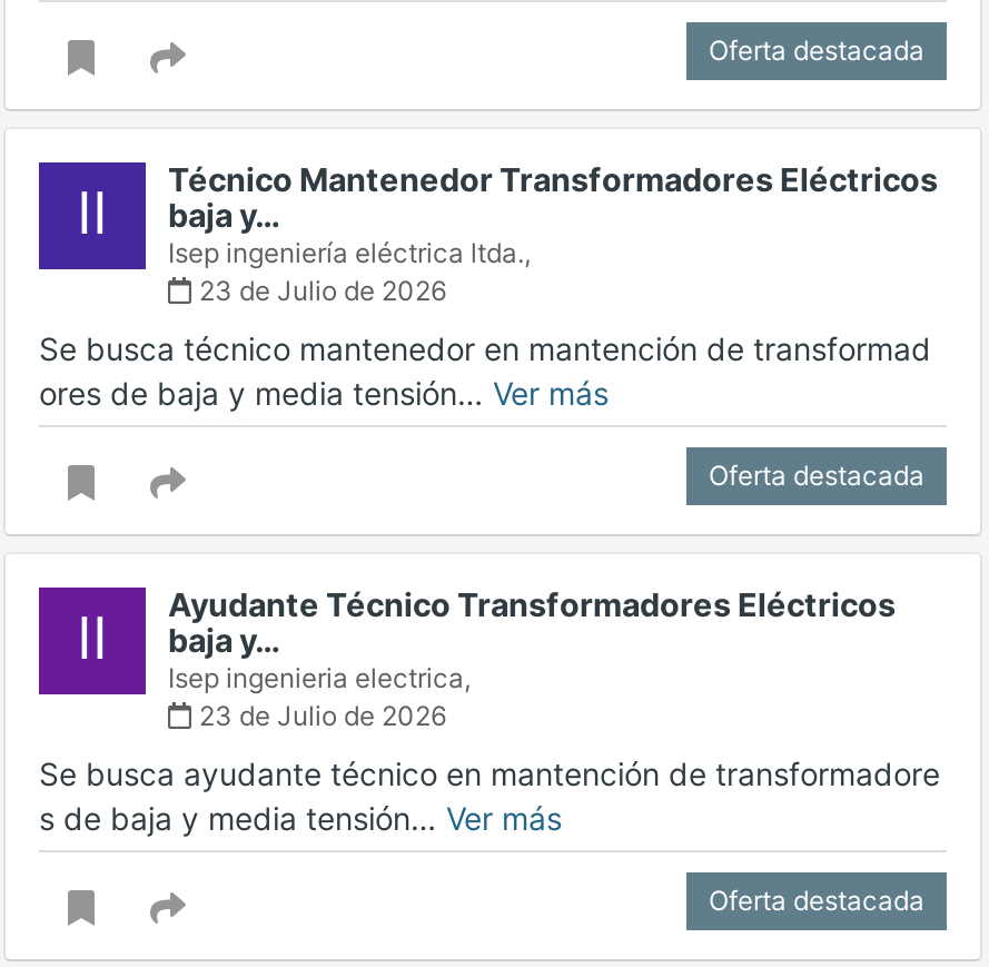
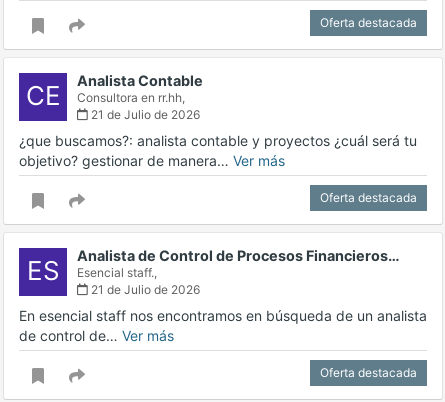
- II
- Técnico Mantenedor Transformadores Eléctricos
- baja y…
- Isep ingeniería eléctrica ltda.,
- 23 de Julio de 2026
+ CE
+ Analista Contable
+ Consultora en rr.hh,
+ 21 de Julio de 2026

- Se busca técnico mantenedor en mantención de transformad
- ores de baja y media tensión… Ver más
+ ¿que buscamos?: analista contable y proyectos ¿cuál será tu
+ objetivo? gestionar de manera… Ver más

- II
- Ayudante Técnico Transformadores Eléctricos
- baja y…
- Isep ingenieria electrica,
- 23 de Julio de 2026
+ ES
+ Analista de Control de Procesos Financieros…
+ Esencial staff.,
+ 21 de Julio de 2026

- Se busca ayudante técnico en mantención de transformadore
- s de baja y media tensión… Ver más
+ En esencial staff nos encontramos en búsqueda de un analista
+ de control de… Ver más
